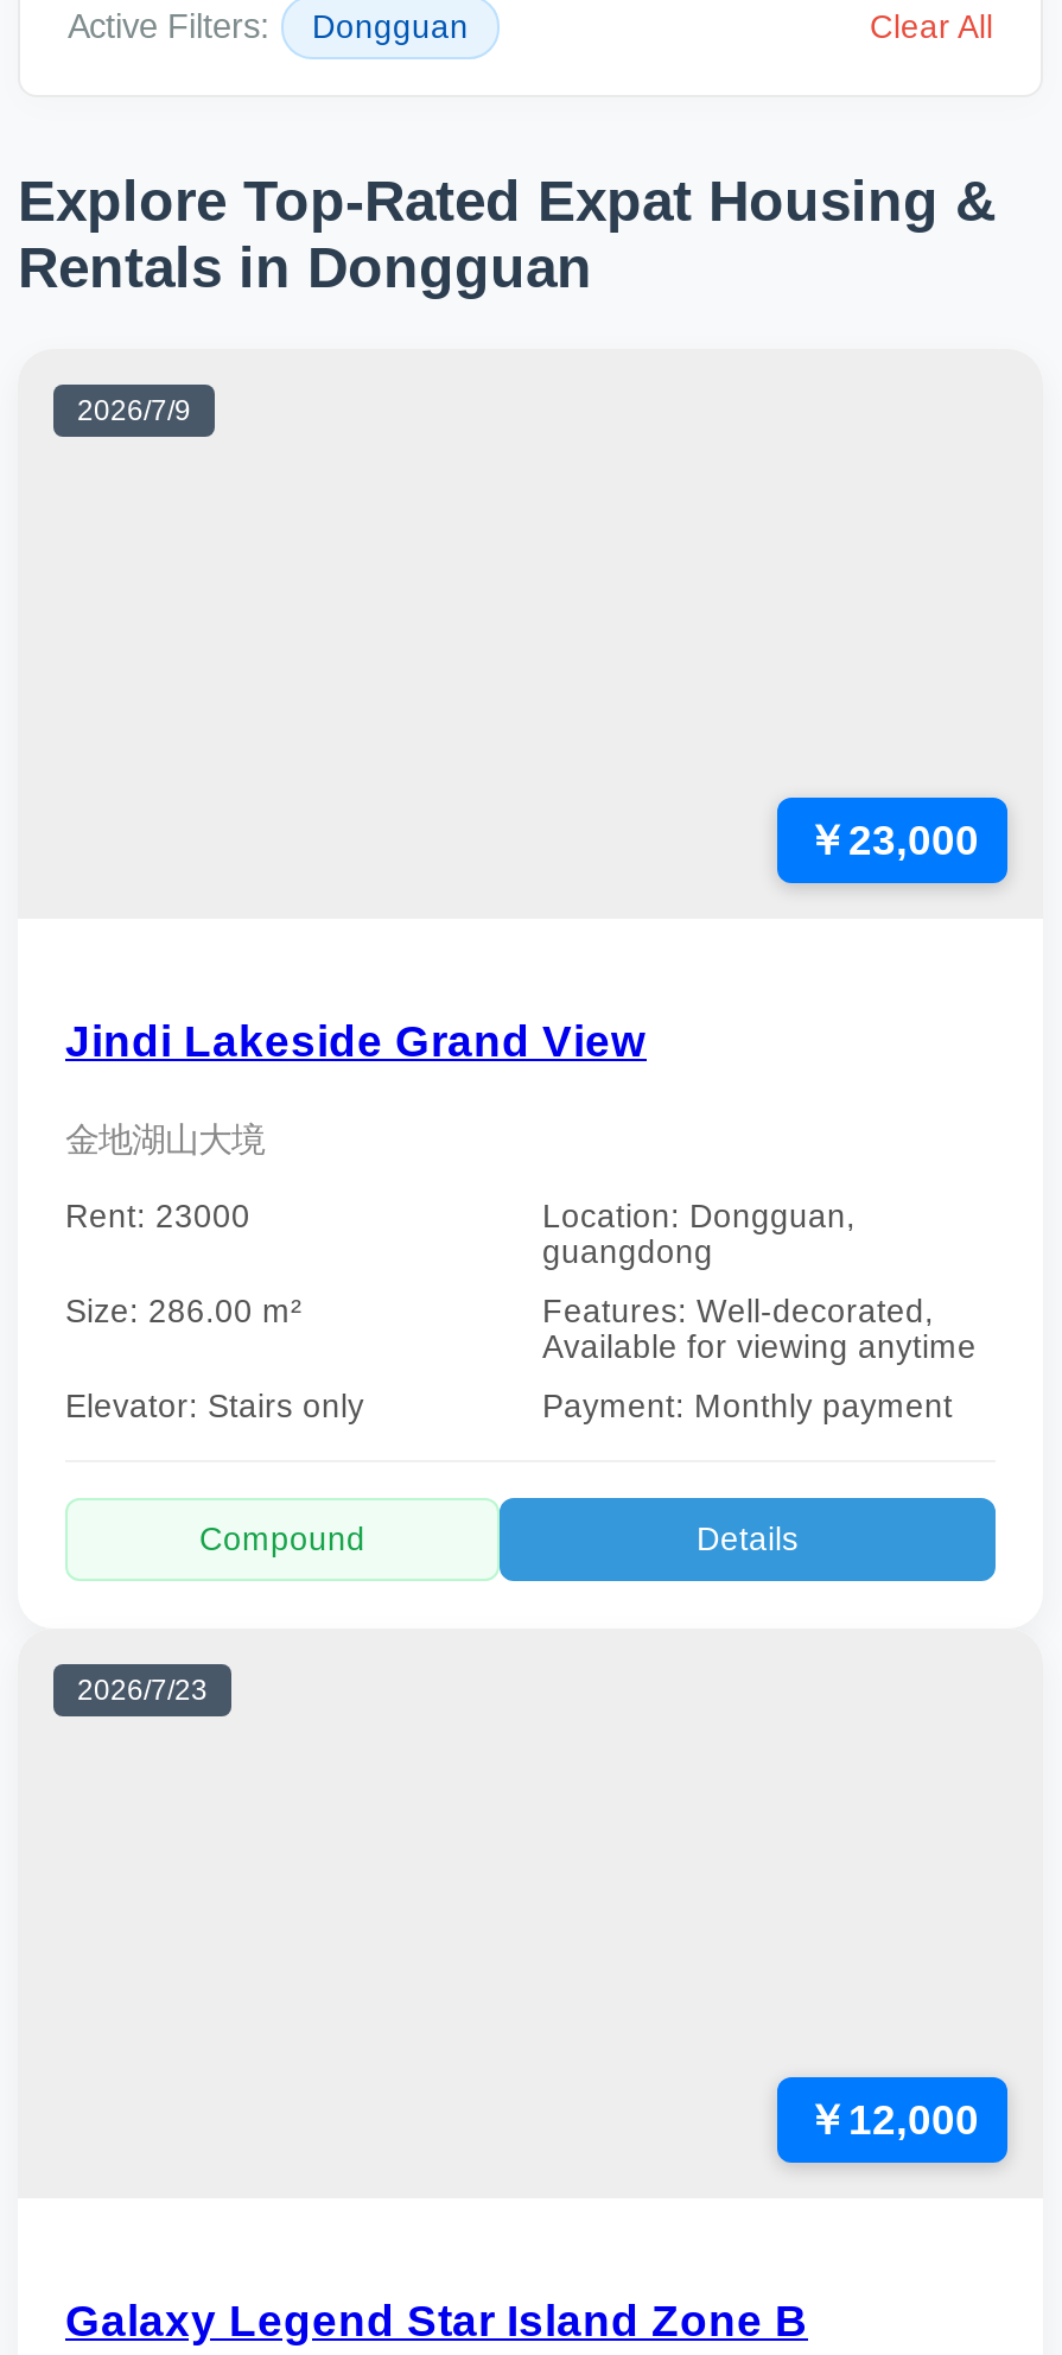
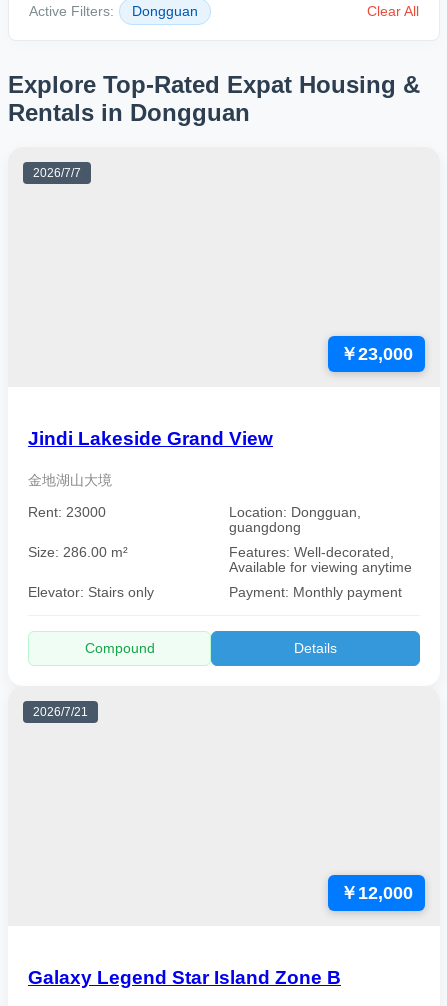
- 2026/7/9
+ 2026/7/7

- 2026/7/23
+ 2026/7/21
